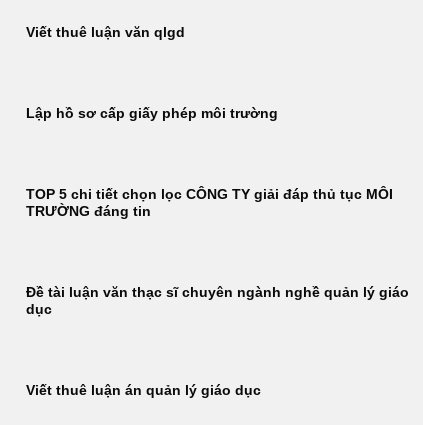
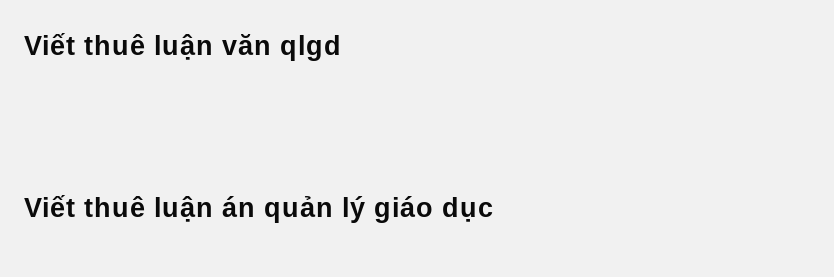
- Lập hồ sơ cấp giấy phép môi trường

- TOP 5 chi tiết chọn lọc CÔNG TY giải đáp thủ tục MÔI
- TRƯỜNG đáng tin

- Đề tài luận văn thạc sĩ chuyên ngành nghề quản lý giáo
- dục
